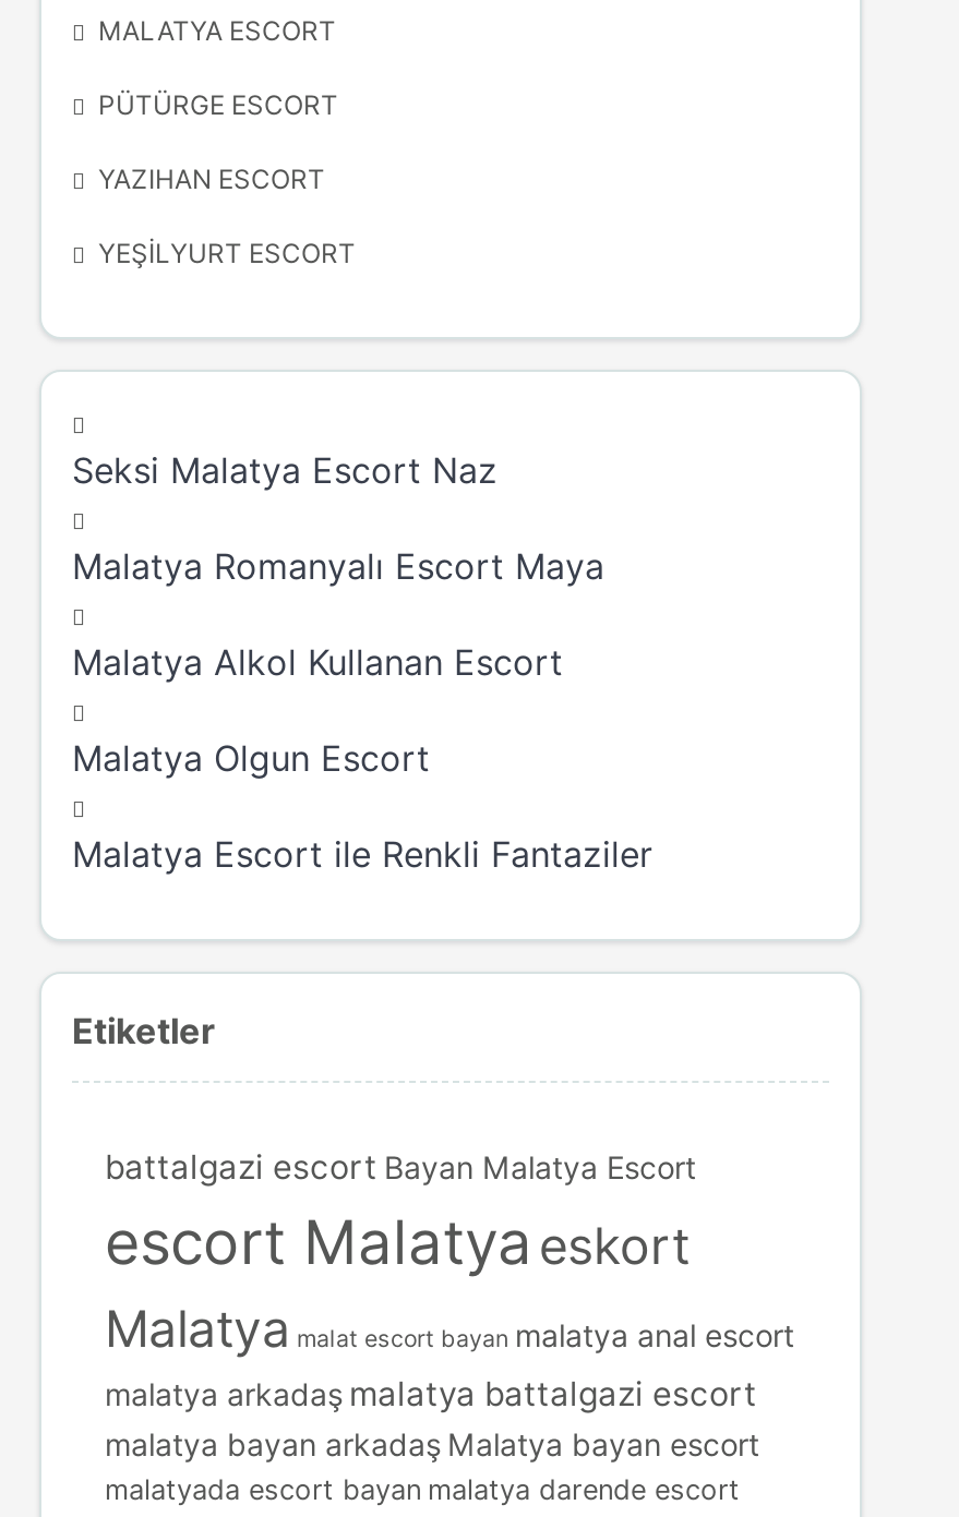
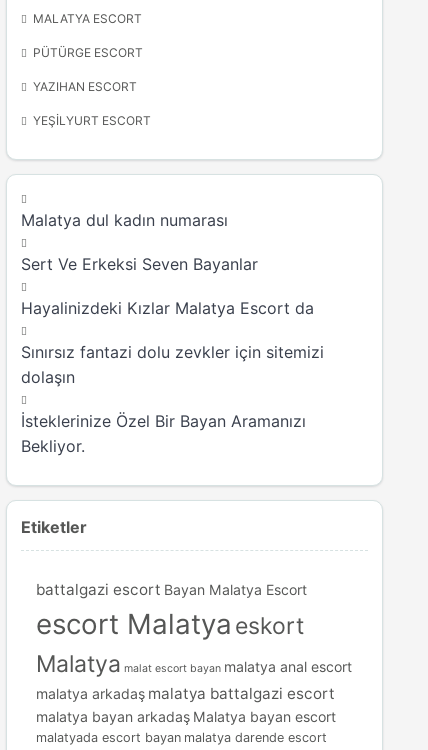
- Seksi Malatya Escort Naz
+ Malatya dul kadın numarası

- Malatya Romanyalı Escort Maya
+ Sert Ve Erkeksi Seven Bayanlar

- Malatya Alkol Kullanan Escort
+ Hayalinizdeki Kızlar Malatya Escort da

- Malatya Olgun Escort
+ Sınırsız fantazi dolu zevkler için sitemizi
+ dolaşın

- Malatya Escort ile Renkli Fantaziler
+ İsteklerinize Özel Bir Bayan Aramanızı
+ Bekliyor.
